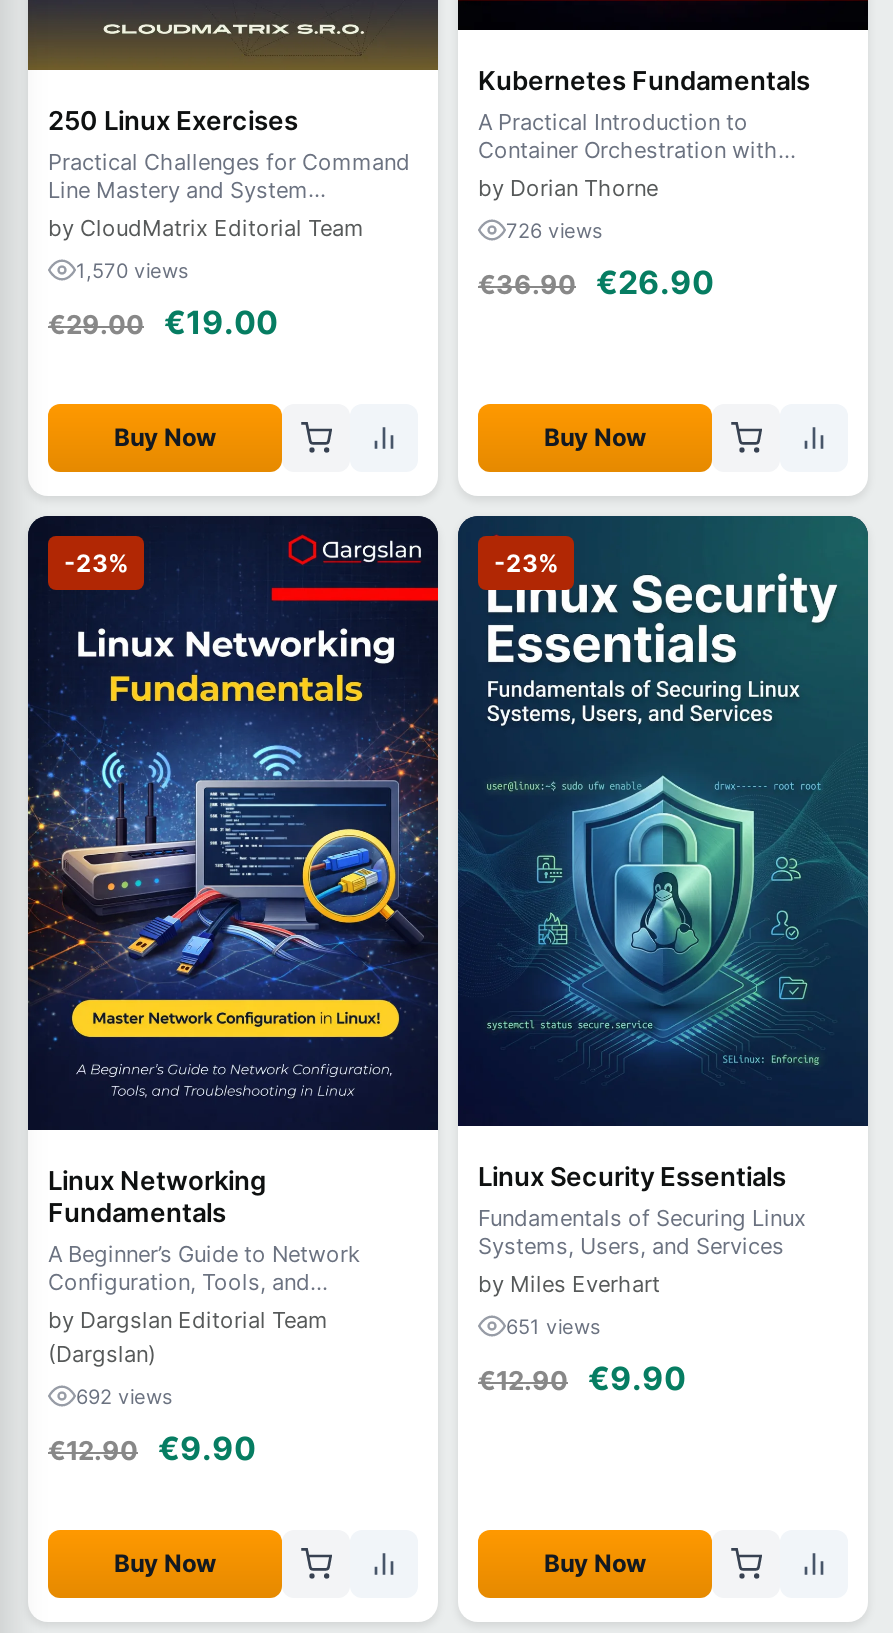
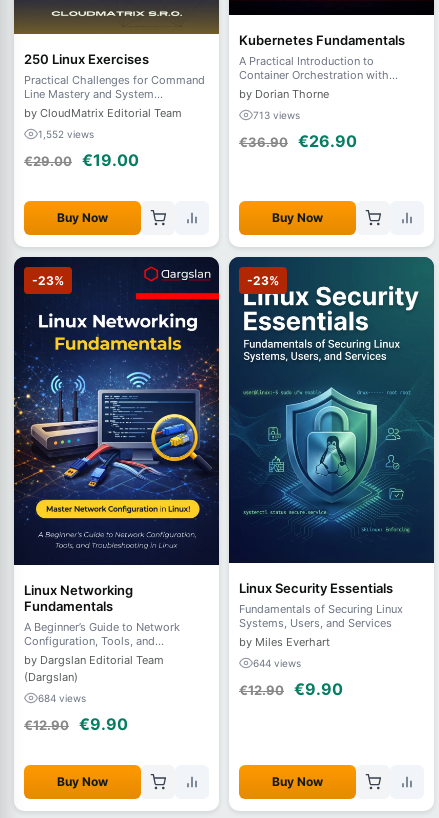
- 726 views
+ 713 views

- 1,570 views
+ 1,552 views

- 651 views
+ 644 views

- 692 views
+ 684 views
